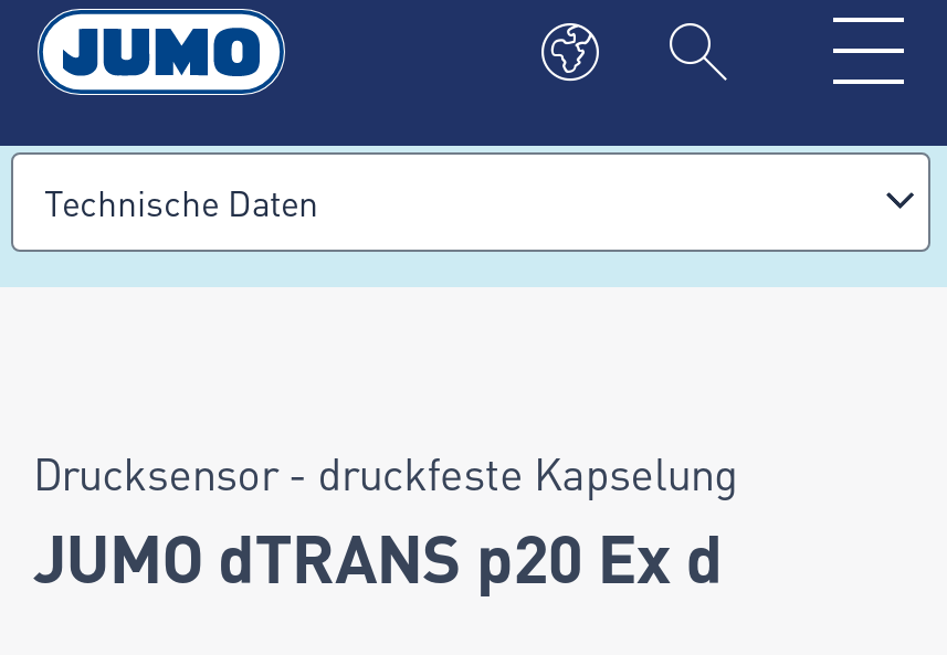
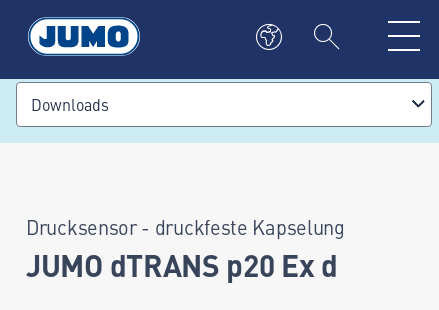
- Technische Daten
+ Downloads
